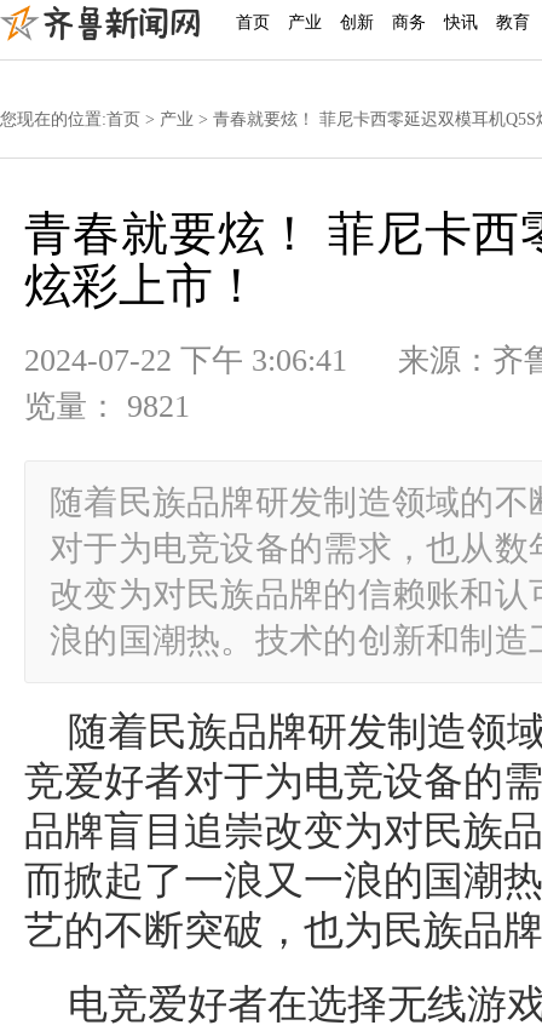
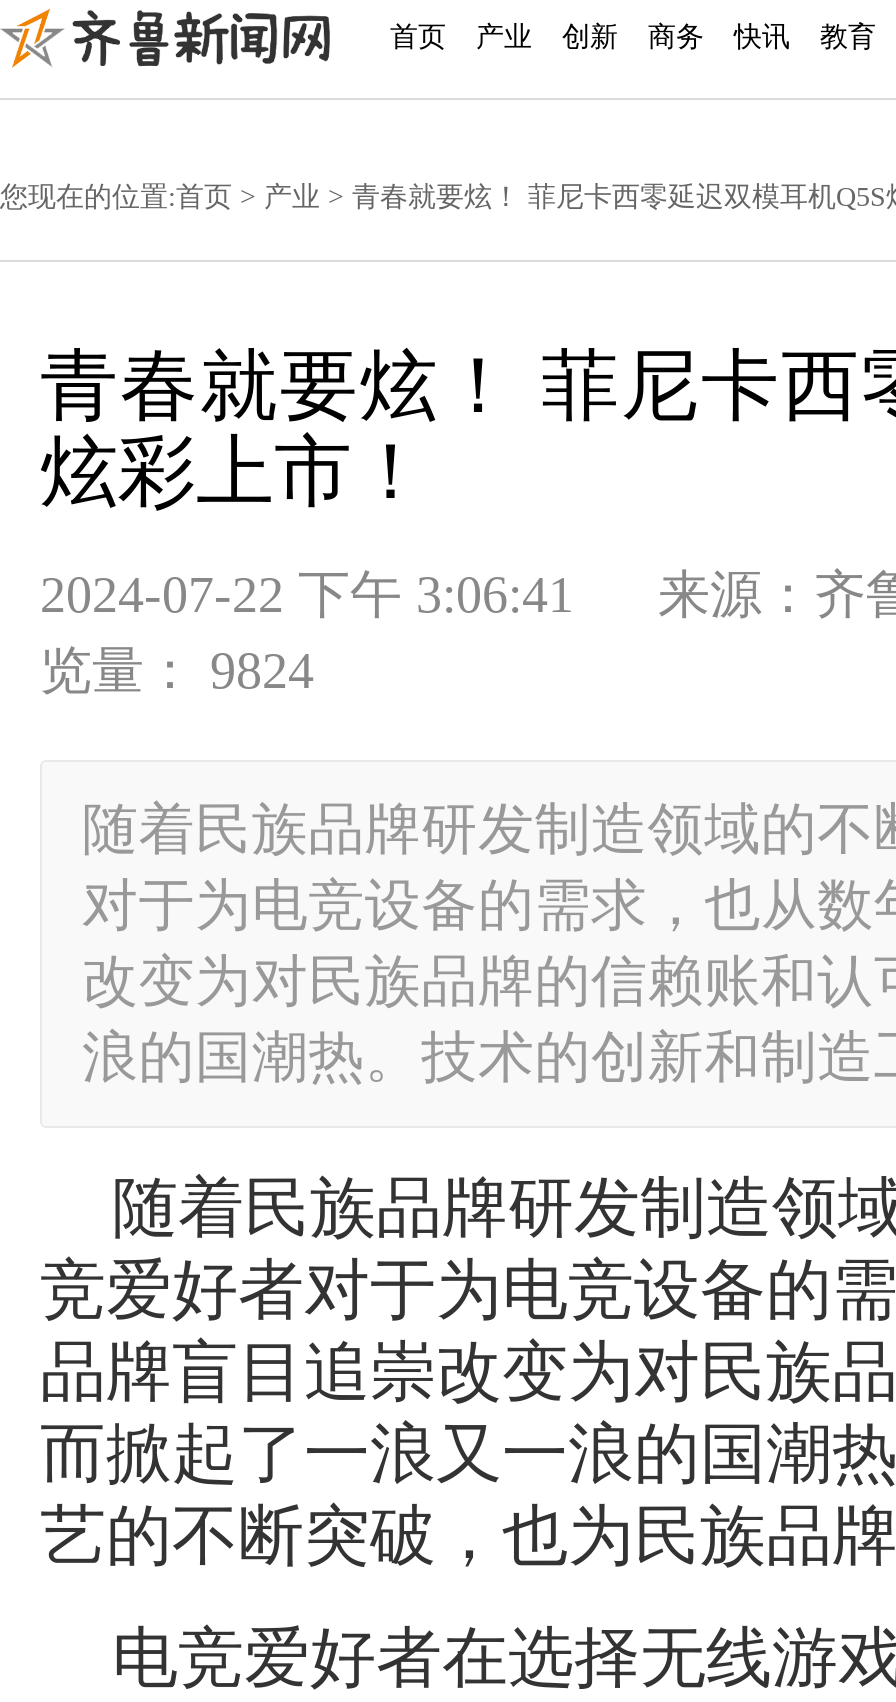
- 览量： 9821
+ 览量： 9824
